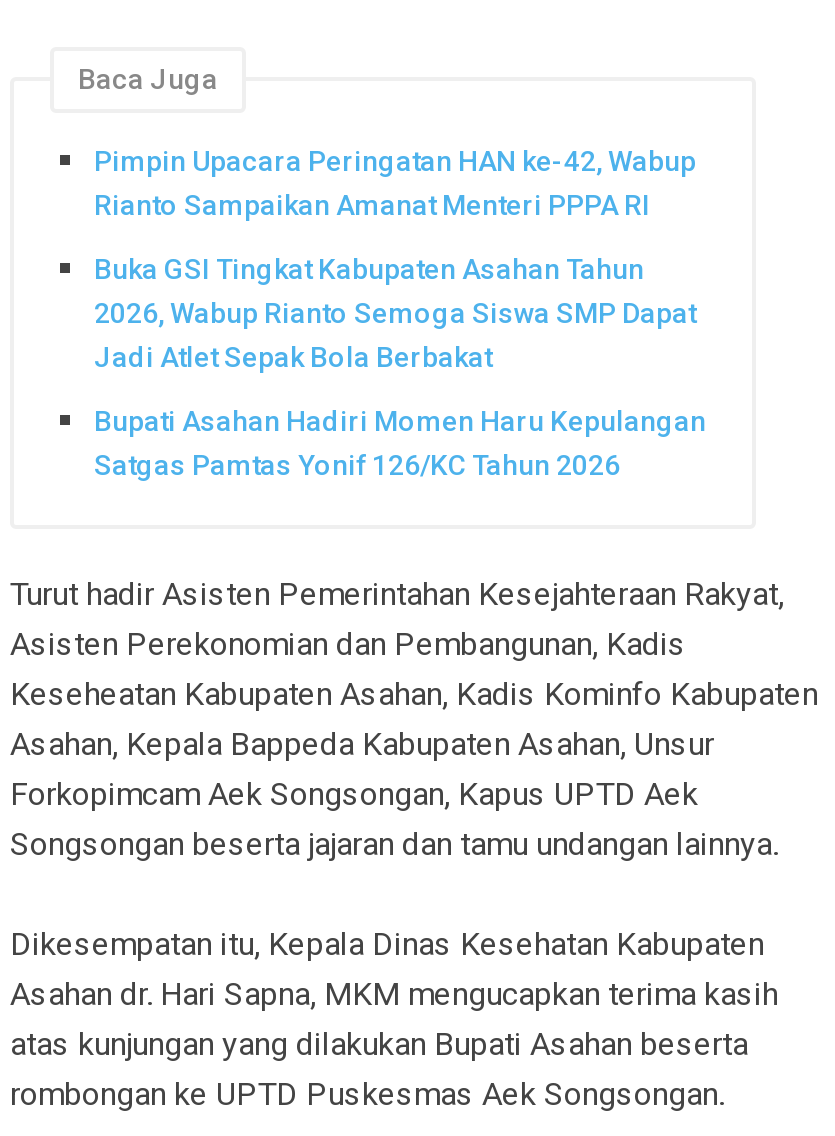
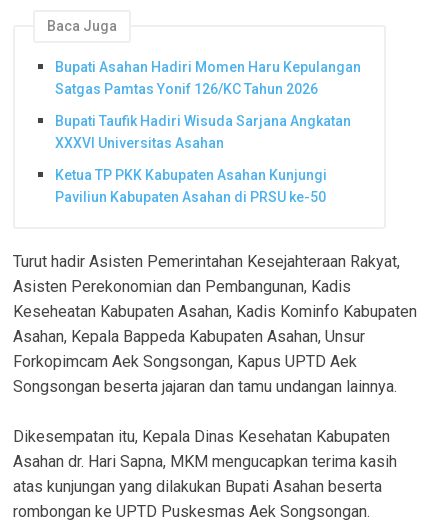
- Pimpin Upacara Peringatan HAN ke-42, Wabup
- Rianto Sampaikan Amanat Menteri PPPA RI
- Buka GSI Tingkat Kabupaten Asahan Tahun
- 2026, Wabup Rianto Semoga Siswa SMP Dapat
- Jadi Atlet Sepak Bola Berbakat

moved up: Bupati Asahan Hadiri Momen Haru Kepulangan | Satgas Pamtas Yonif 126/KC Tahun 2026

+ Bupati Taufik Hadiri Wisuda Sarjana Angkatan
+ XXXVI Universitas Asahan
+ Ketua TP PKK Kabupaten Asahan Kunjungi
+ Paviliun Kabupaten Asahan di PRSU ke-50
